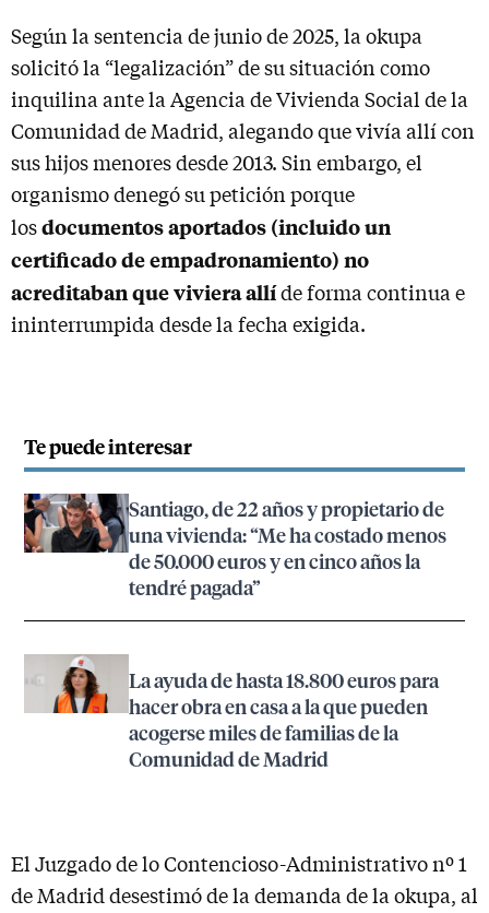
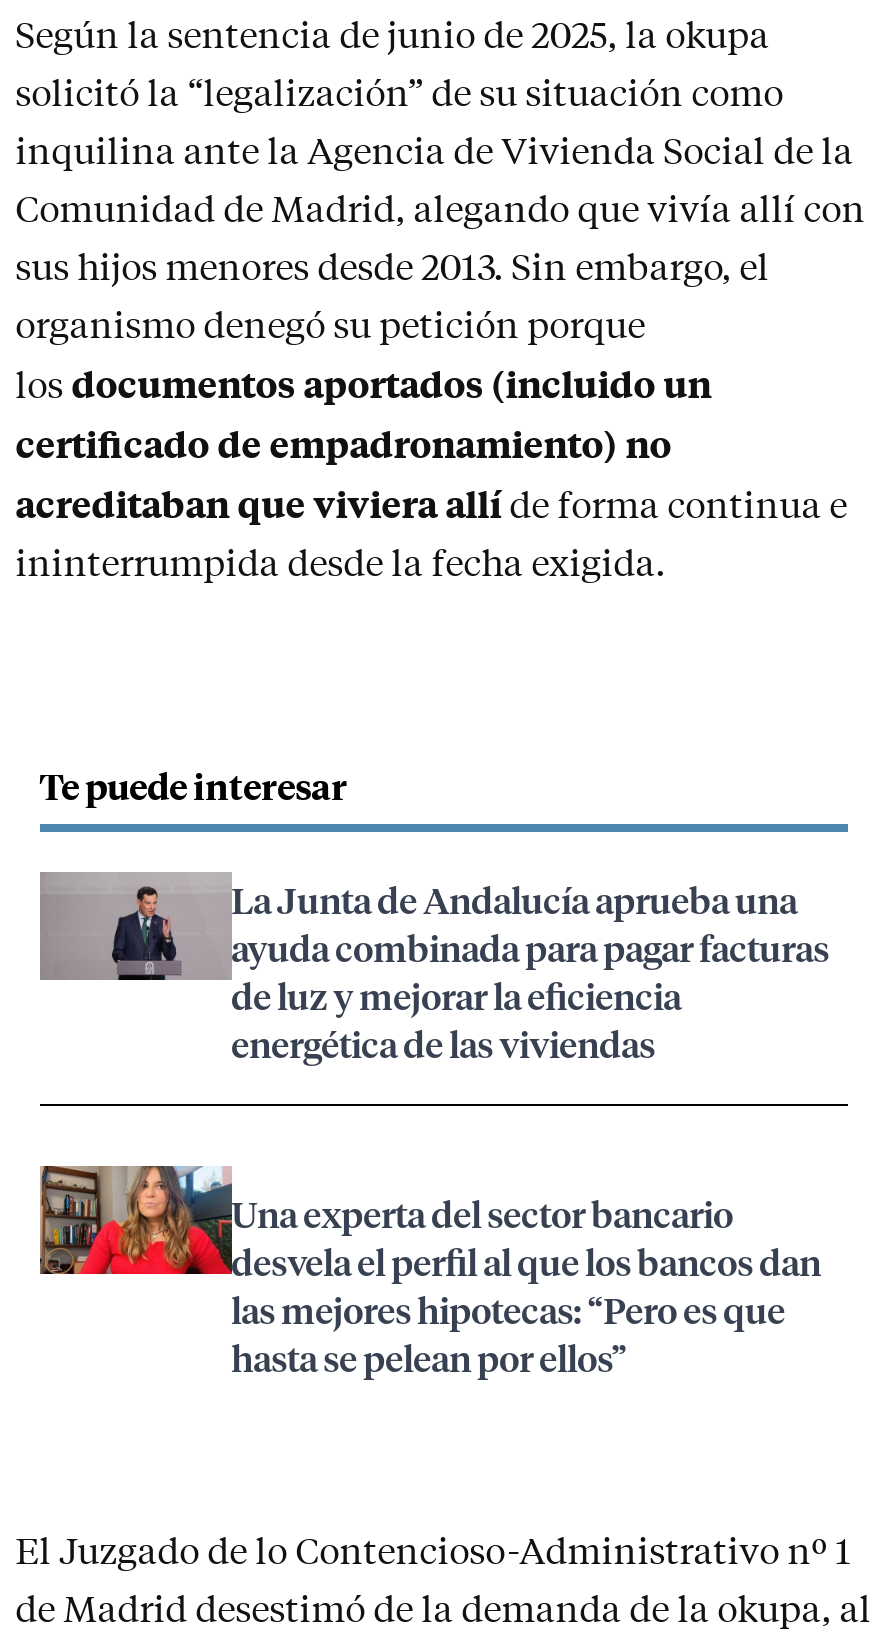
- [image]
- Santiago, de 22 años y propietario de
- una vivienda: “Me ha costado menos
- de 50.000 euros y en cinco años la
- tendré pagada”
+ [image]
+ La Junta de Andalucía aprueba una
+ ayuda combinada para pagar facturas
+ de luz y mejorar la eficiencia
+ energética de las viviendas

- [image]
- La ayuda de hasta 18.800 euros para
- hacer obra en casa a la que pueden
- acogerse miles de familias de la
- Comunidad de Madrid
+ [image]
+ Una experta del sector bancario
+ desvela el perfil al que los bancos dan
+ las mejores hipotecas: “Pero es que
+ hasta se pelean por ellos”
